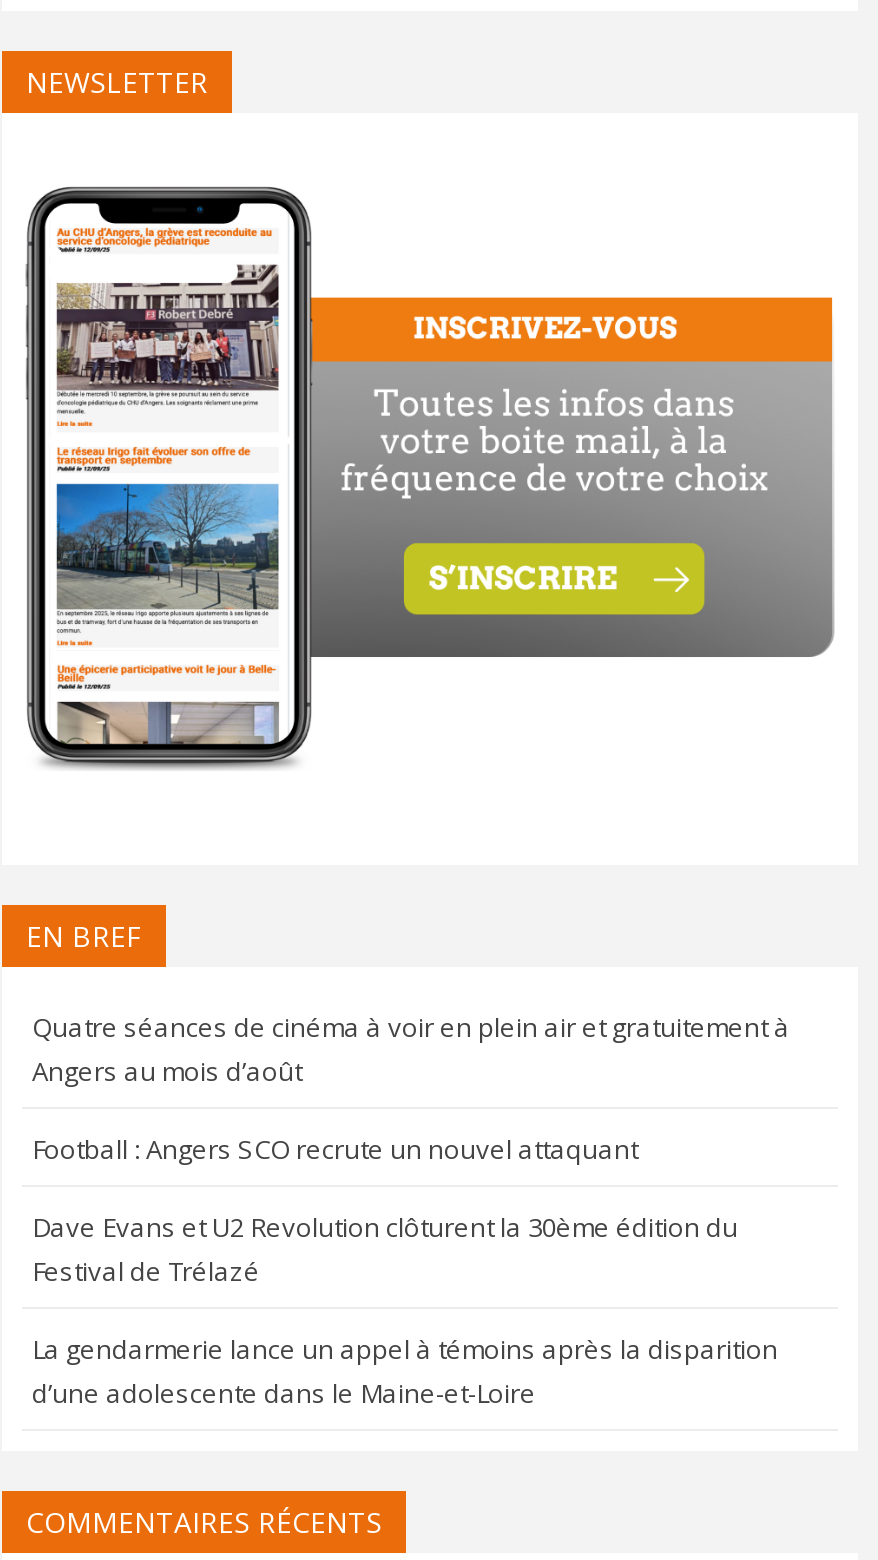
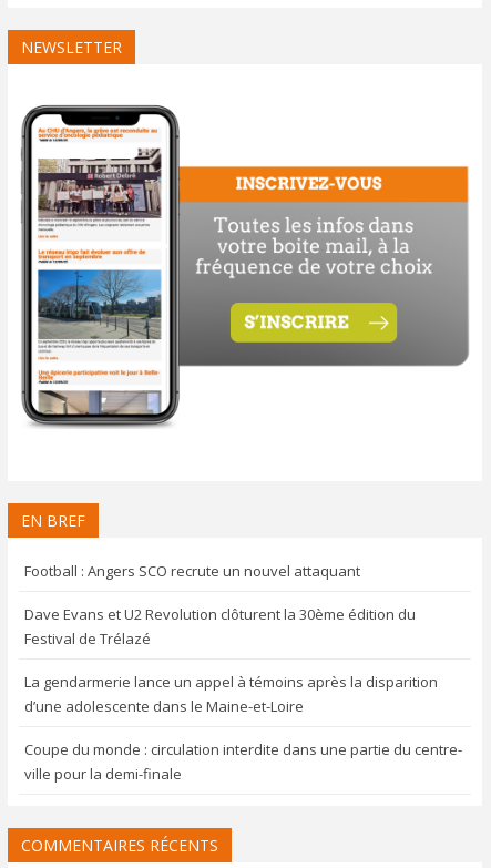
- Quatre séances de cinéma à voir en plein air et gratuitement à
- Angers au mois d’août

moved up: Football : Angers SCO recrute un nouvel attaquant | Dave Evans et U2 Revolution clôturent la 30ème édition du | Festival de Trélazé | La gendarmerie lance un appel à témoins après la disparition | d’une adolescente dans le Maine-et-Loire

+ Coupe du monde : circulation interdite dans une partie du centre-
+ ville pour la demi-finale
